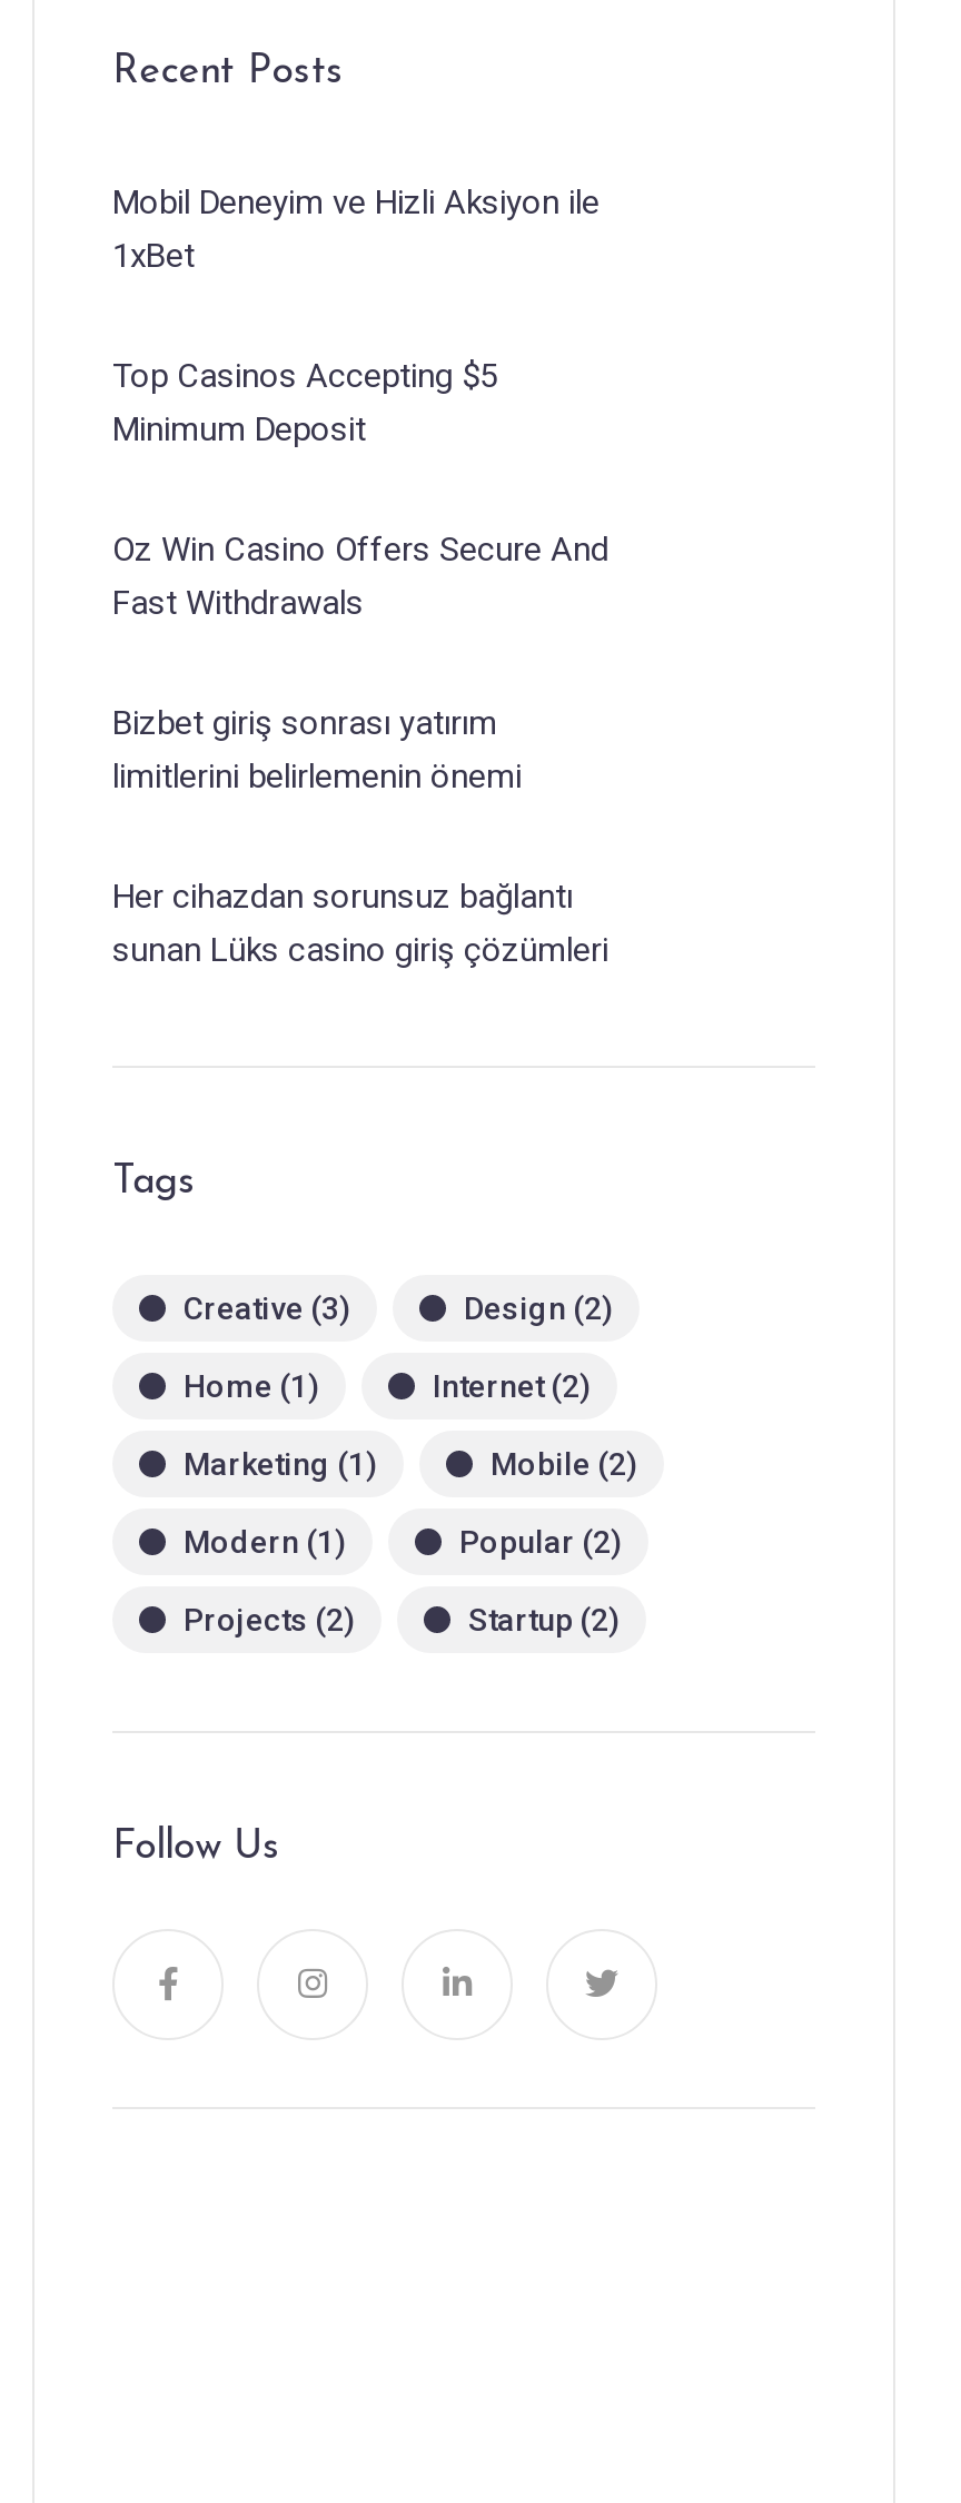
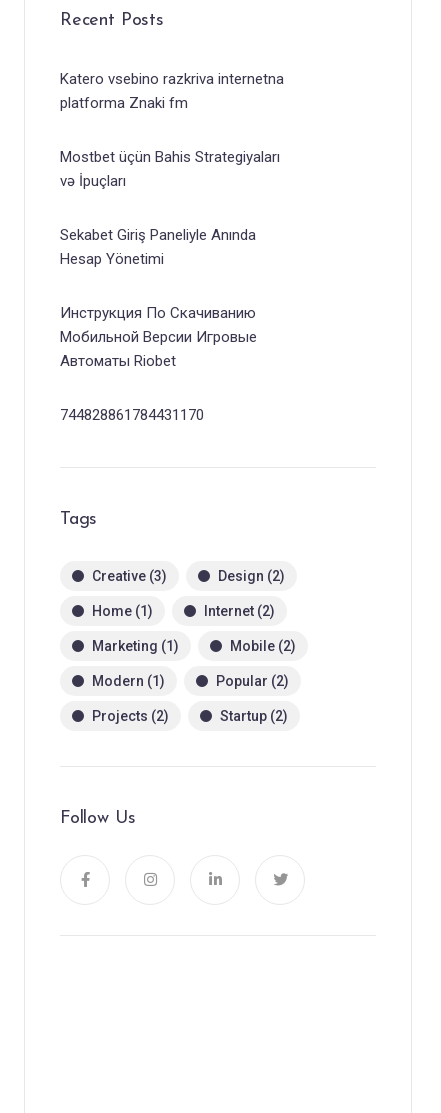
- Mobil Deneyim ve Hizli Aksiyon ile
- 1xBet
+ Katero vsebino razkriva internetna
+ platforma Znaki fm

- Top Casinos Accepting $5
- Minimum Deposit
+ Mostbet üçün Bahis Strategiyaları
+ və İpuçları

- Oz Win Casino Offers Secure And
- Fast Withdrawals
+ Sekabet Giriş Paneliyle Anında
+ Hesap Yönetimi

- Bizbet giriş sonrası yatırım
- limitlerini belirlemenin önemi
+ Инструкция По Скачиванию
+ Мобильной Версии Игровые
+ Автоматы Riobet

- Her cihazdan sorunsuz bağlantı
- sunan Lüks casino giriş çözümleri
+ 744828861784431170
